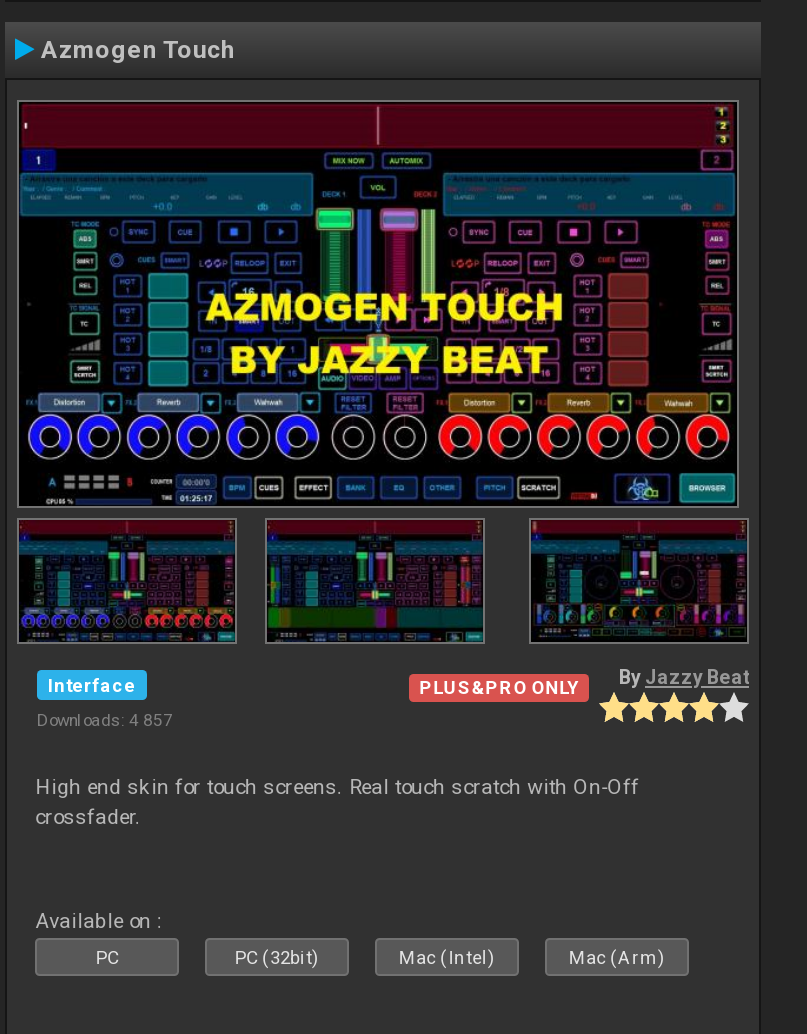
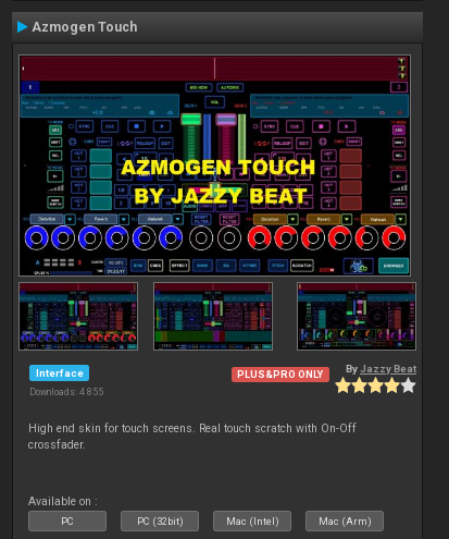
- Downloads: 4 857
+ Downloads: 4 855
